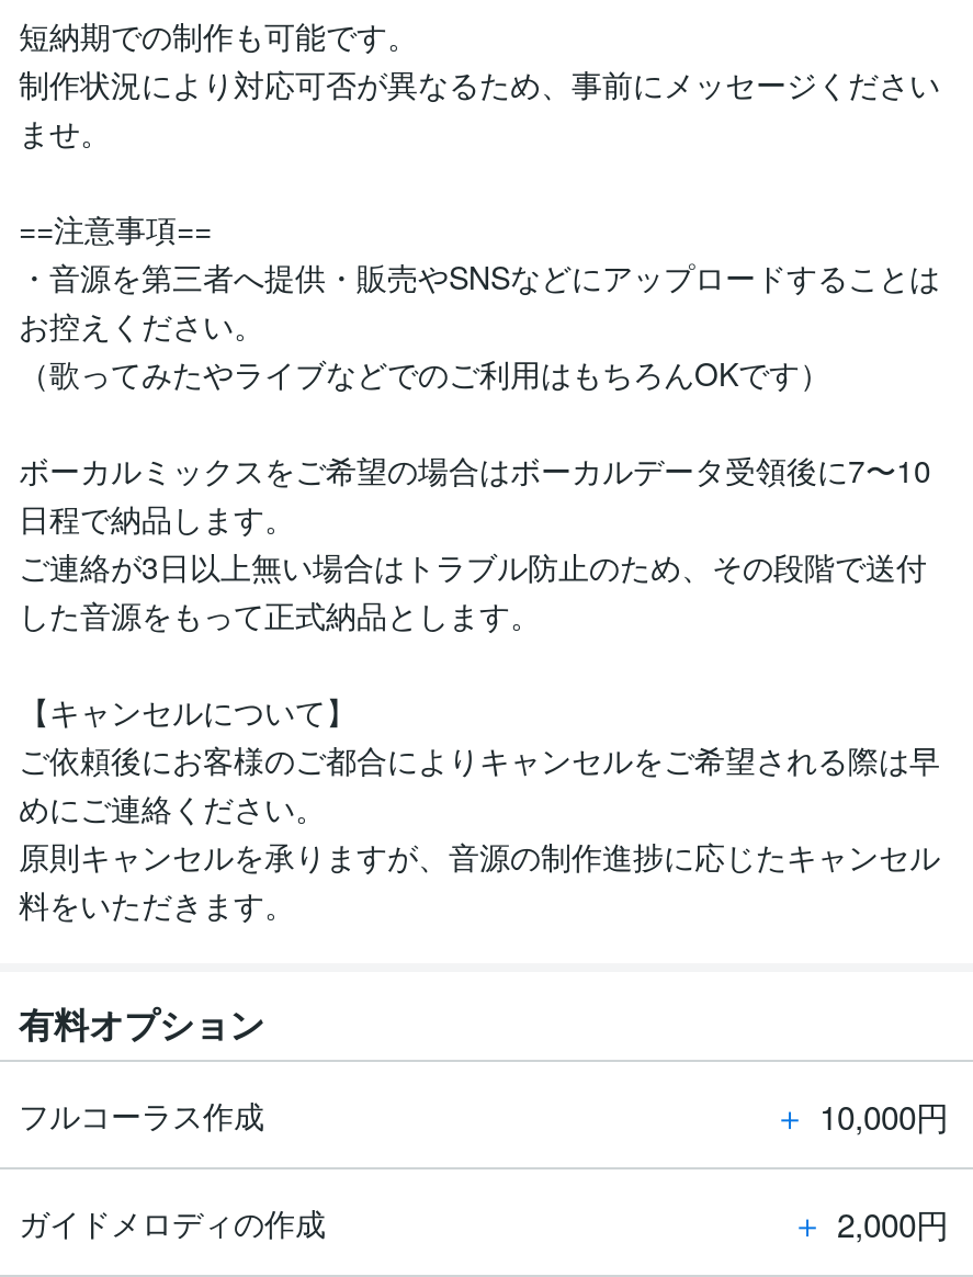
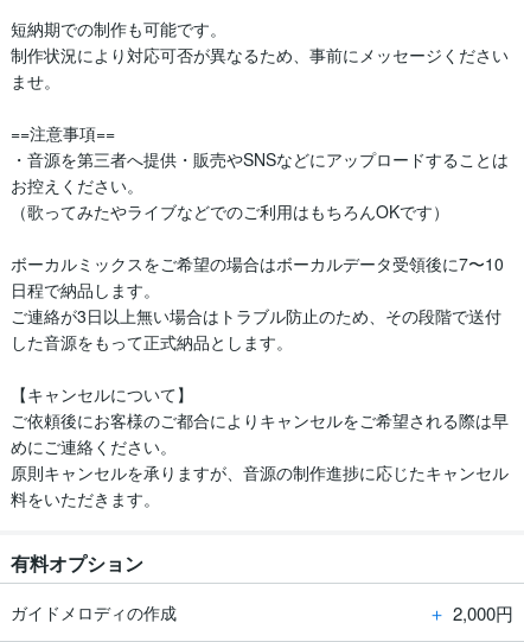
- フルコーラス作成
- ＋ 10,000円
